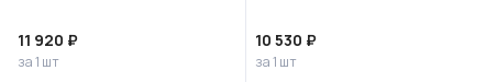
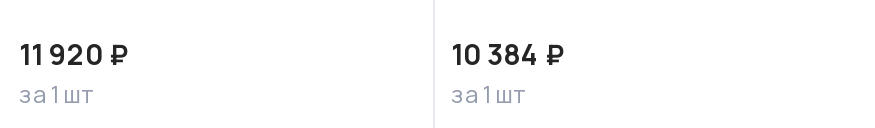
- 10 530 ₽
+ 10 384 ₽
